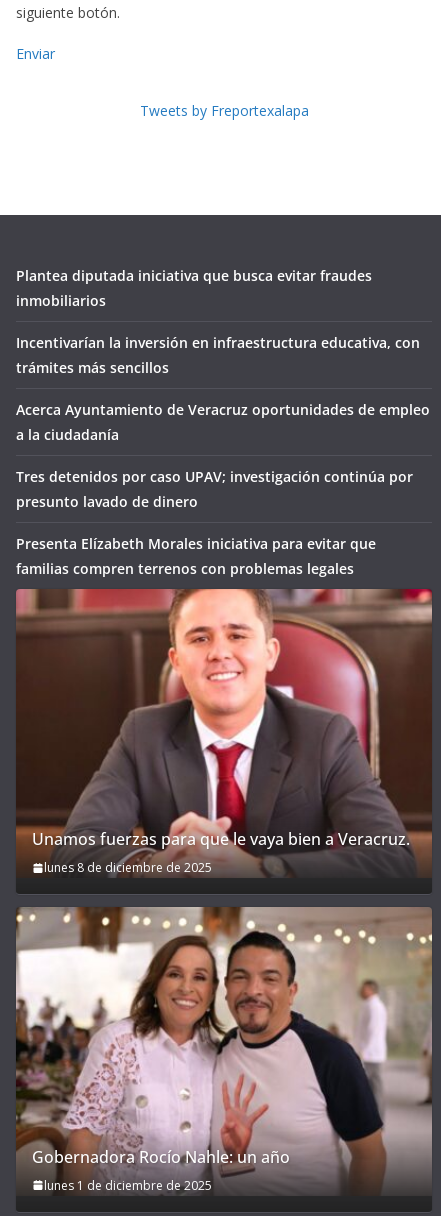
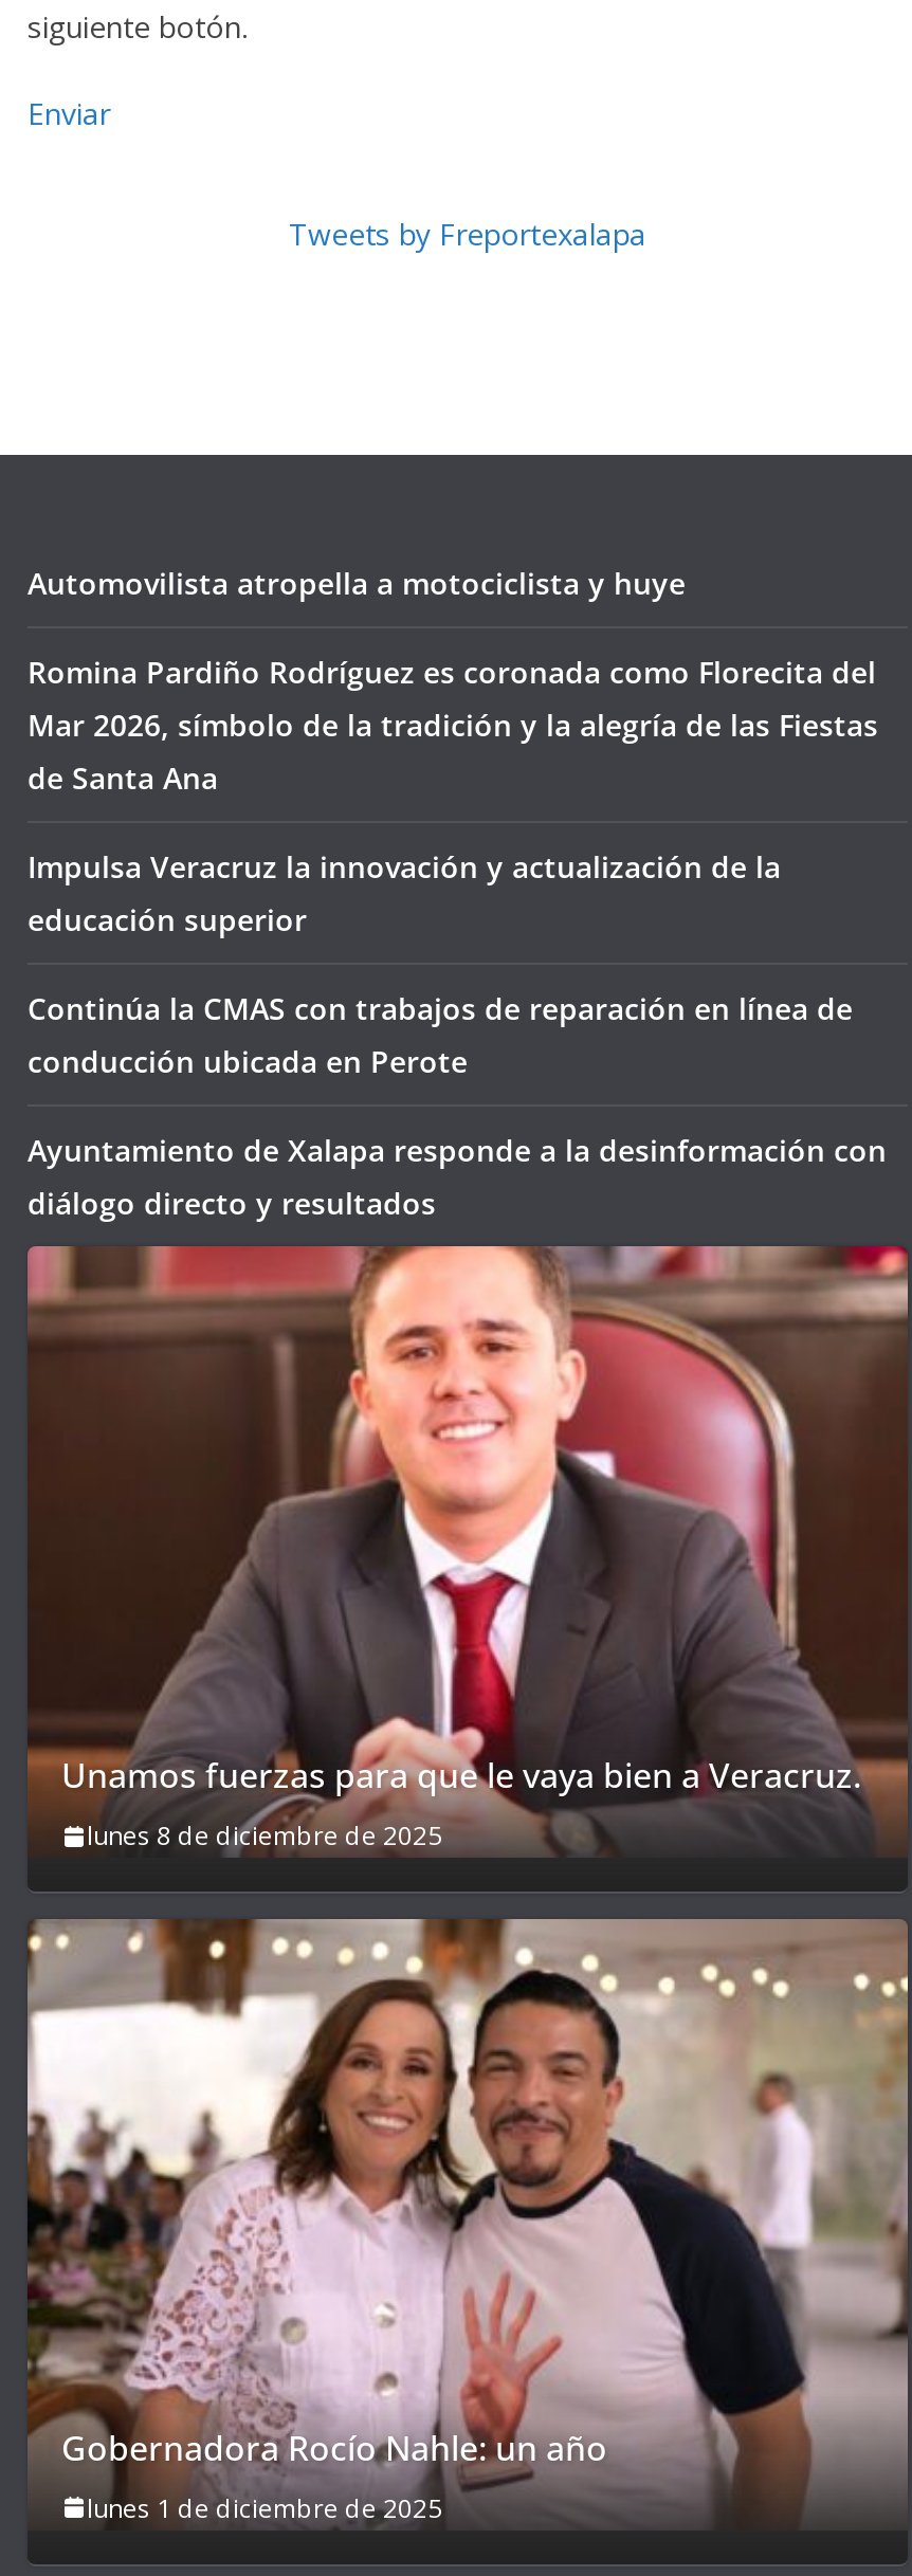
- Plantea diputada iniciativa que busca evitar fraudes
- inmobiliarios
+ Automovilista atropella a motociclista y huye

- Incentivarían la inversión en infraestructura educativa, con
- trámites más sencillos
+ Romina Pardiño Rodríguez es coronada como Florecita del
+ Mar 2026, símbolo de la tradición y la alegría de las Fiestas
+ de Santa Ana

- Acerca Ayuntamiento de Veracruz oportunidades de empleo
- a la ciudadanía
+ Impulsa Veracruz la innovación y actualización de la
+ educación superior

- Tres detenidos por caso UPAV; investigación continúa por
- presunto lavado de dinero
+ Continúa la CMAS con trabajos de reparación en línea de
+ conducción ubicada en Perote

- Presenta Elízabeth Morales iniciativa para evitar que
- familias compren terrenos con problemas legales
+ Ayuntamiento de Xalapa responde a la desinformación con
+ diálogo directo y resultados
